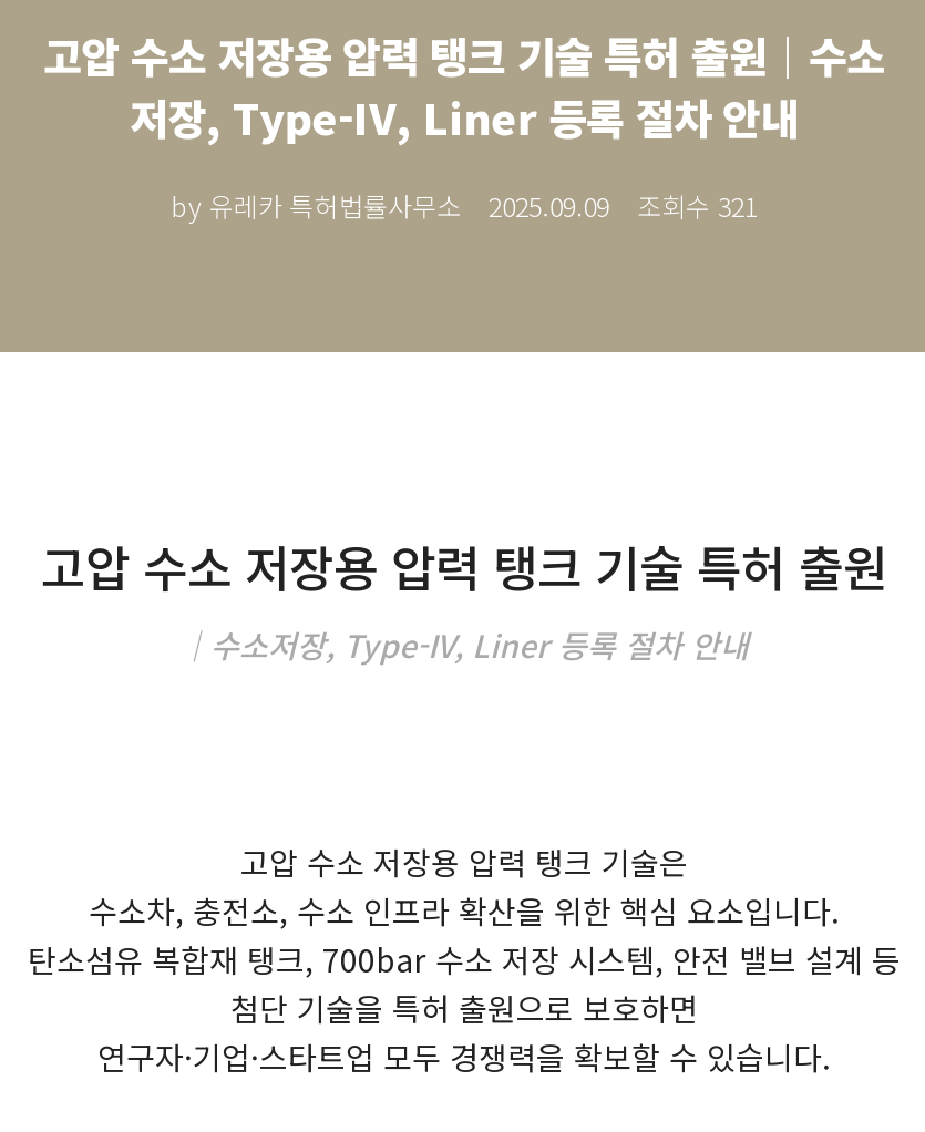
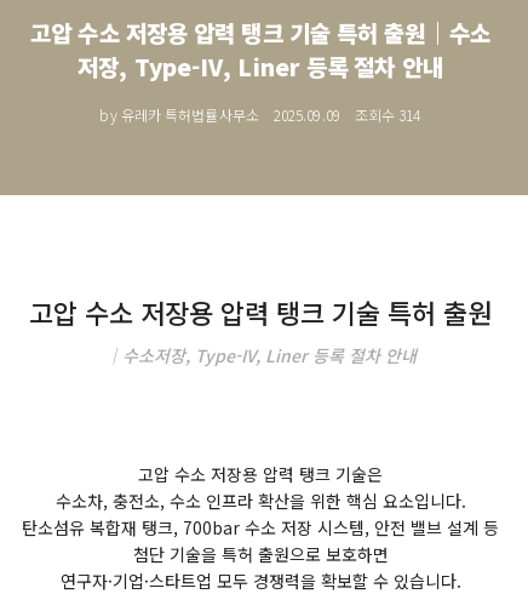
- by 유레카 특허법률사무소 2025.09.09 조회수 321
+ by 유레카 특허법률사무소 2025.09.09 조회수 314
